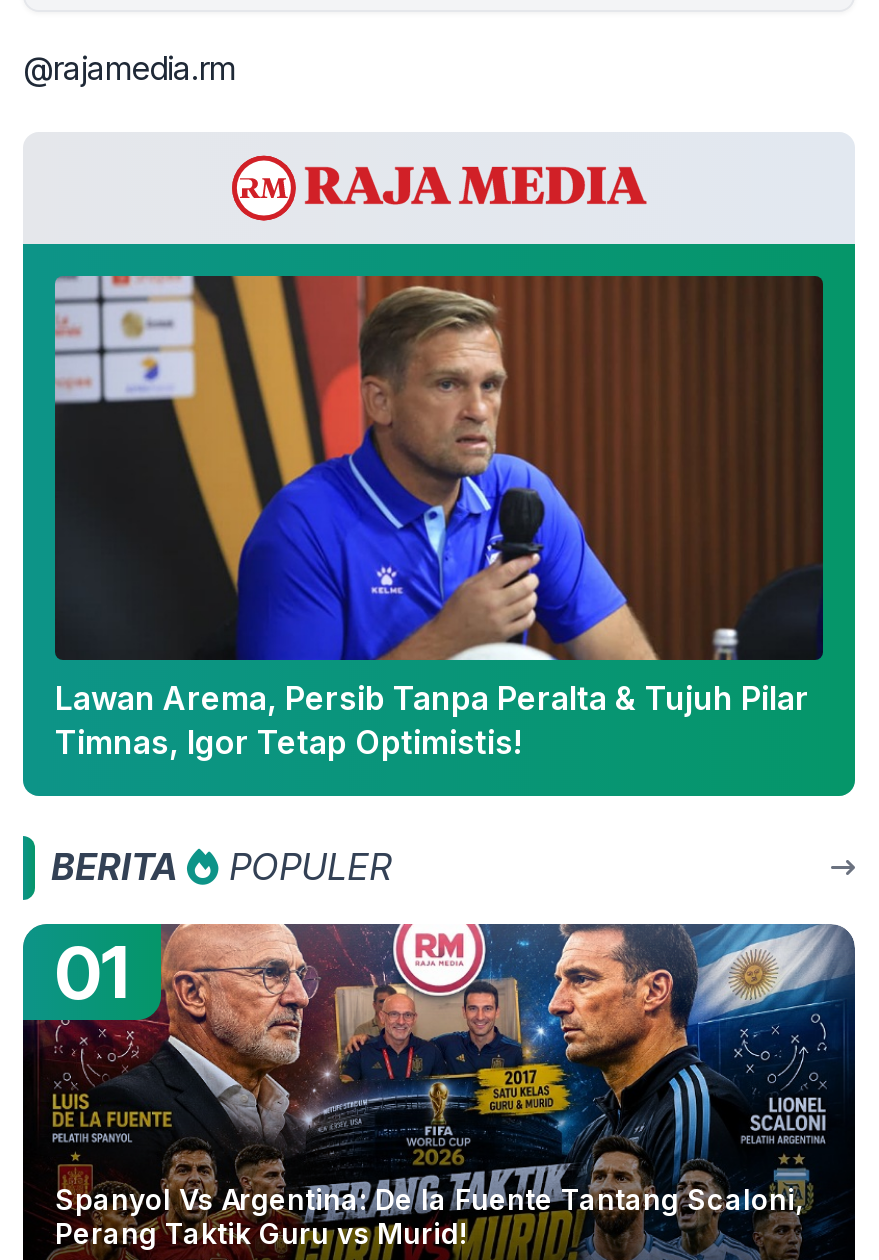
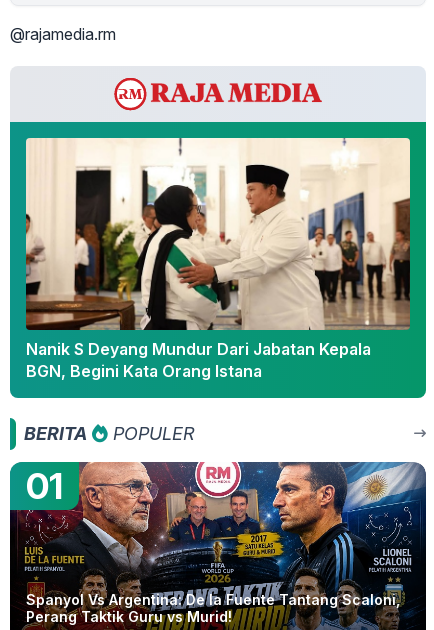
- [image]
- Lawan Arema, Persib Tanpa Peralta & Tujuh Pilar
- Timnas, Igor Tetap Optimistis!
+ [image]
+ Nanik S Deyang Mundur Dari Jabatan Kepala
+ BGN, Begini Kata Orang Istana
